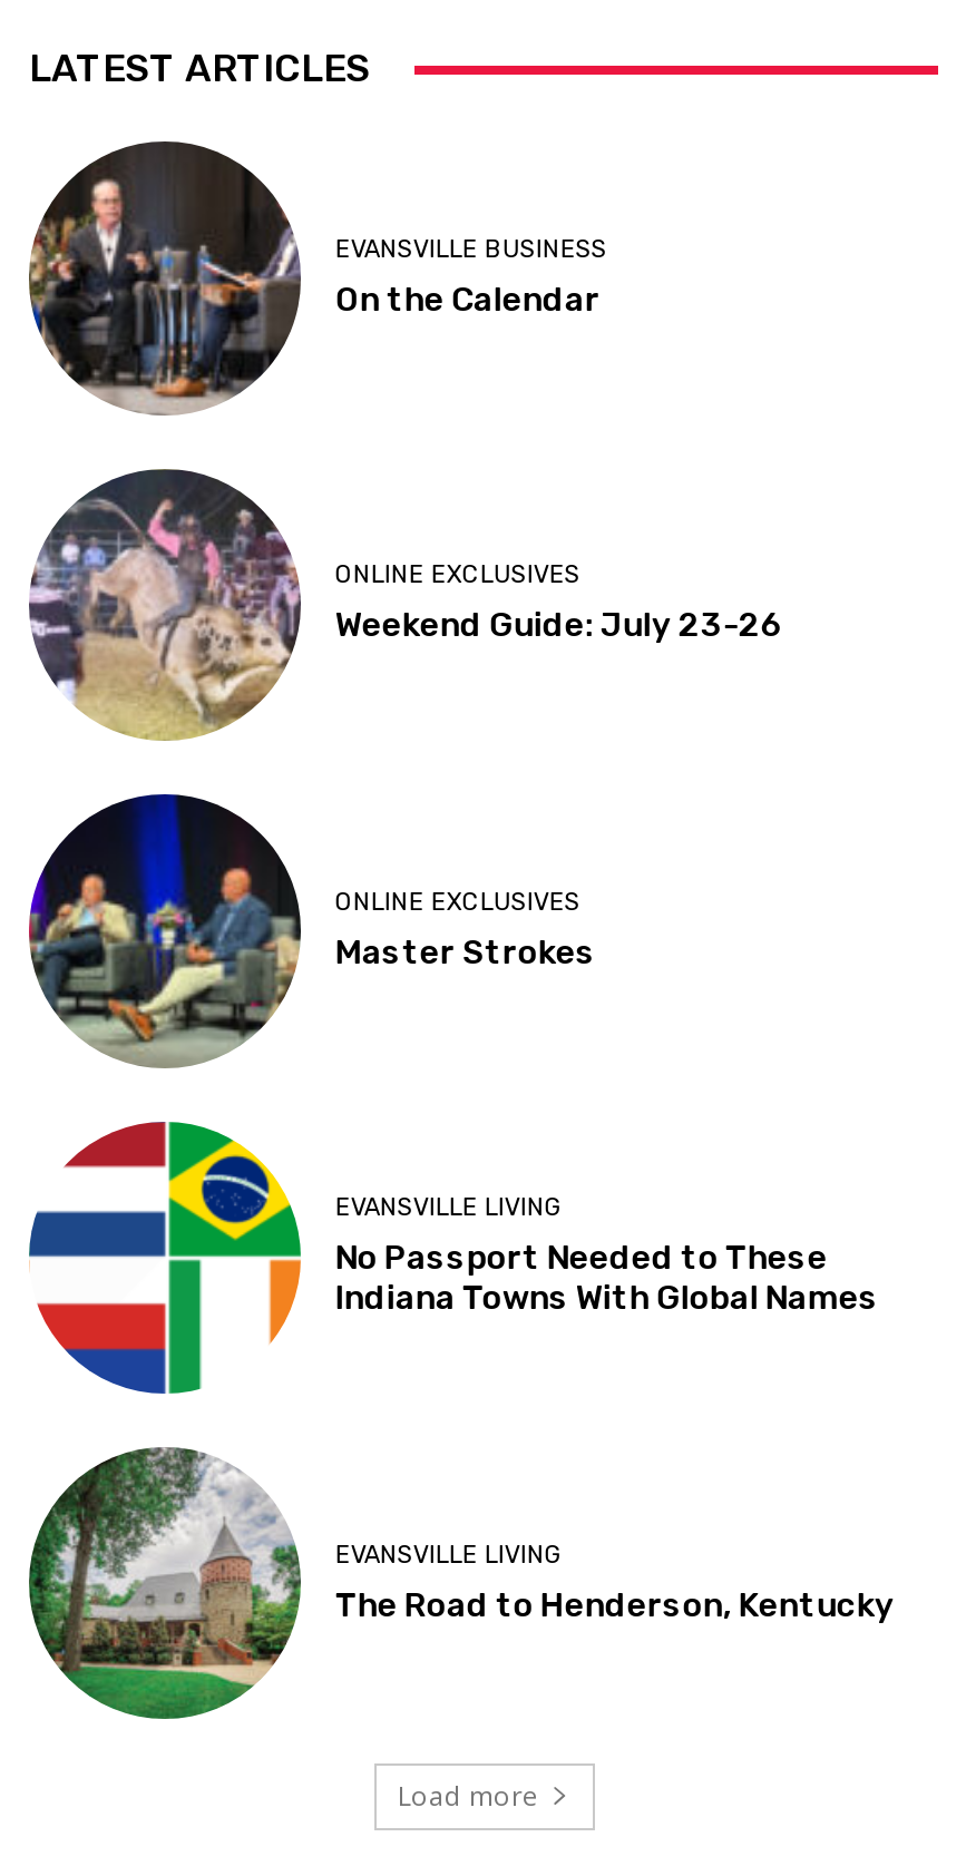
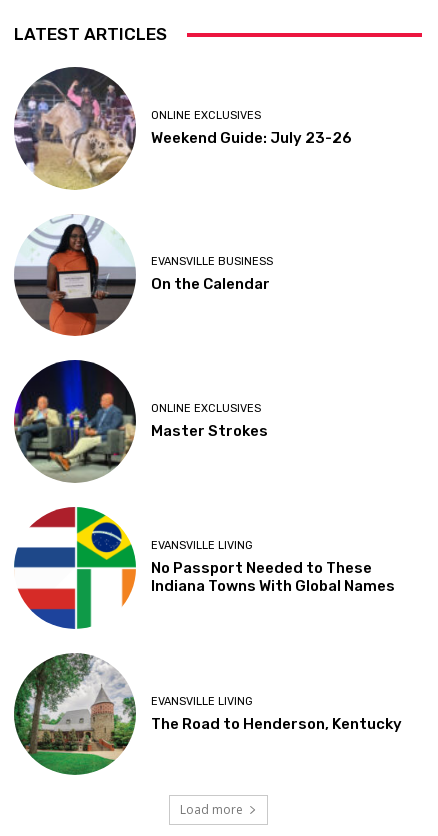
- [image]

moved down: EVANSVILLE BUSINESS | On the Calendar

moved up: [image] | ONLINE EXCLUSIVES | Weekend Guide: July 23-26

+ [image]
